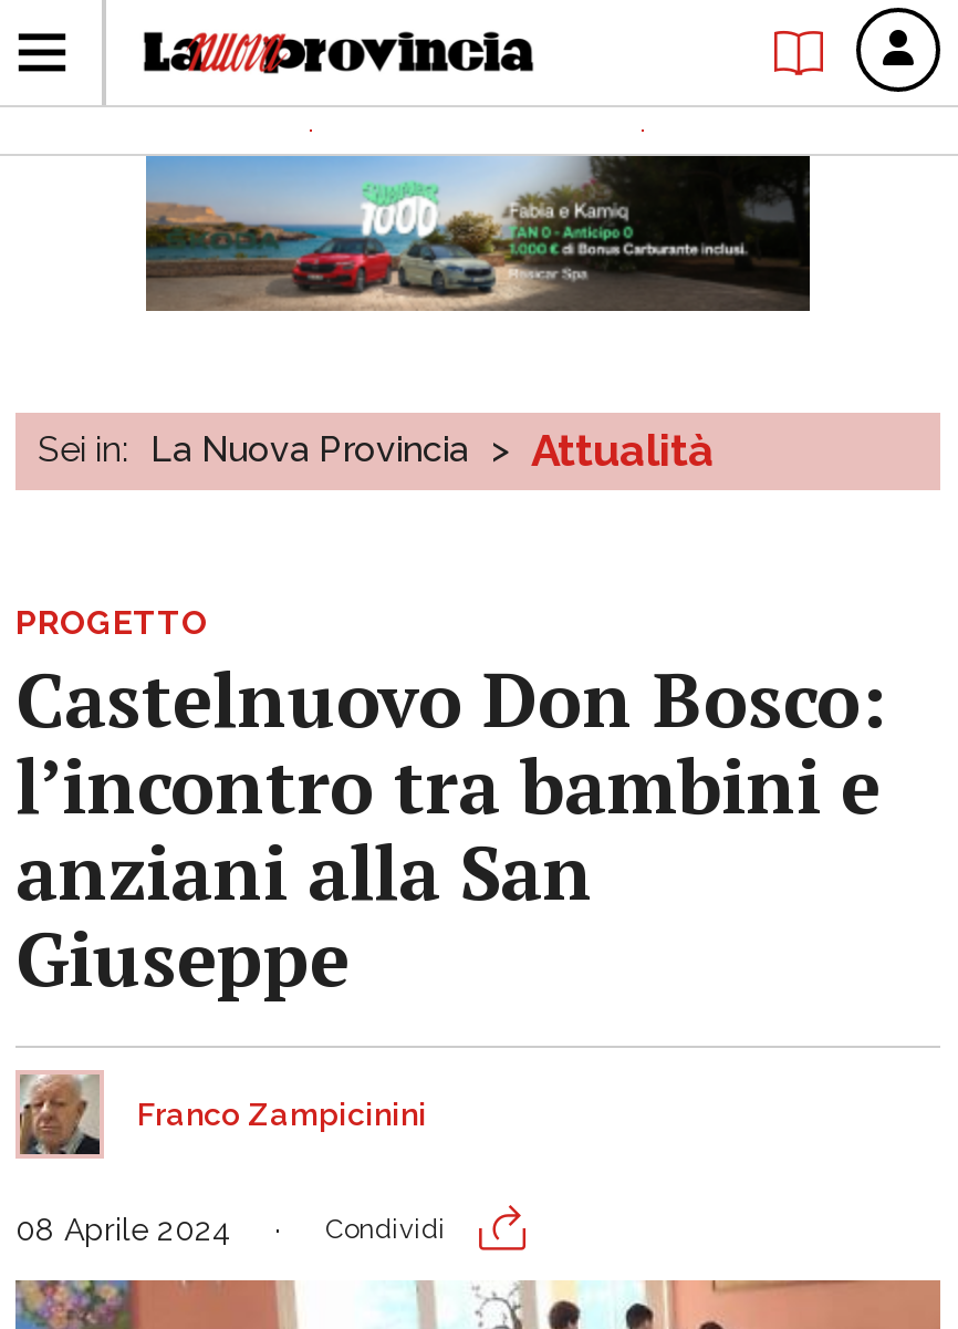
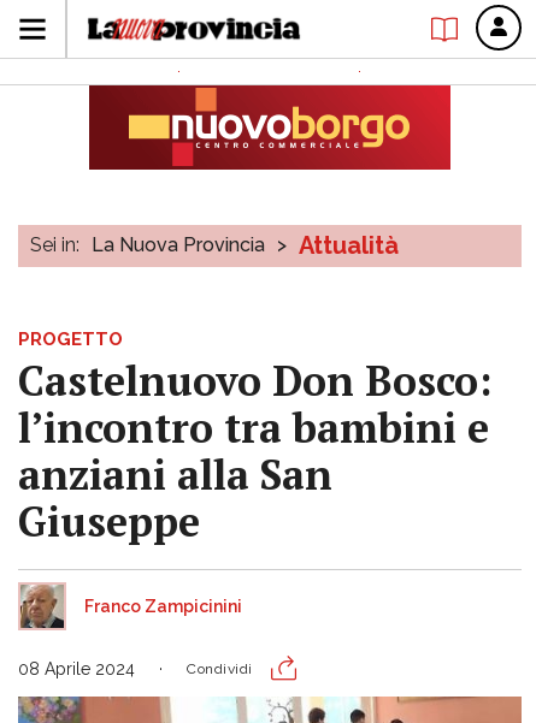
- [image]
+ [image]
